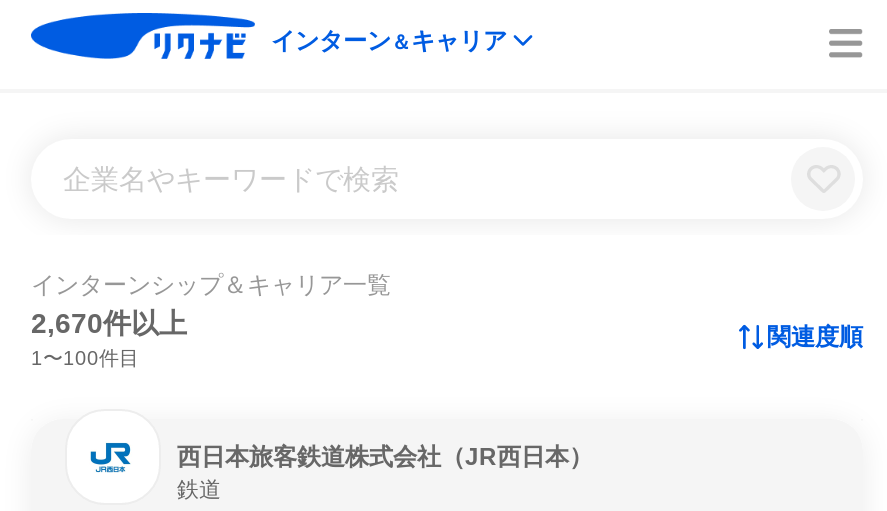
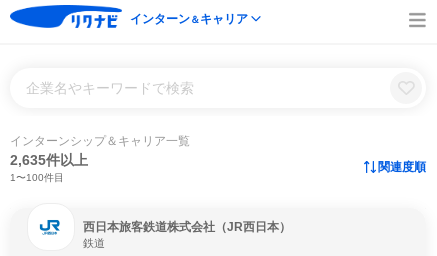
- 2,670件以上
+ 2,635件以上
